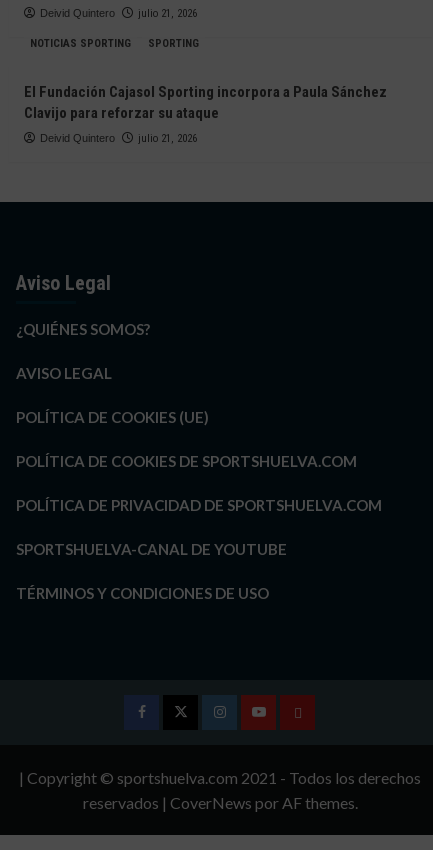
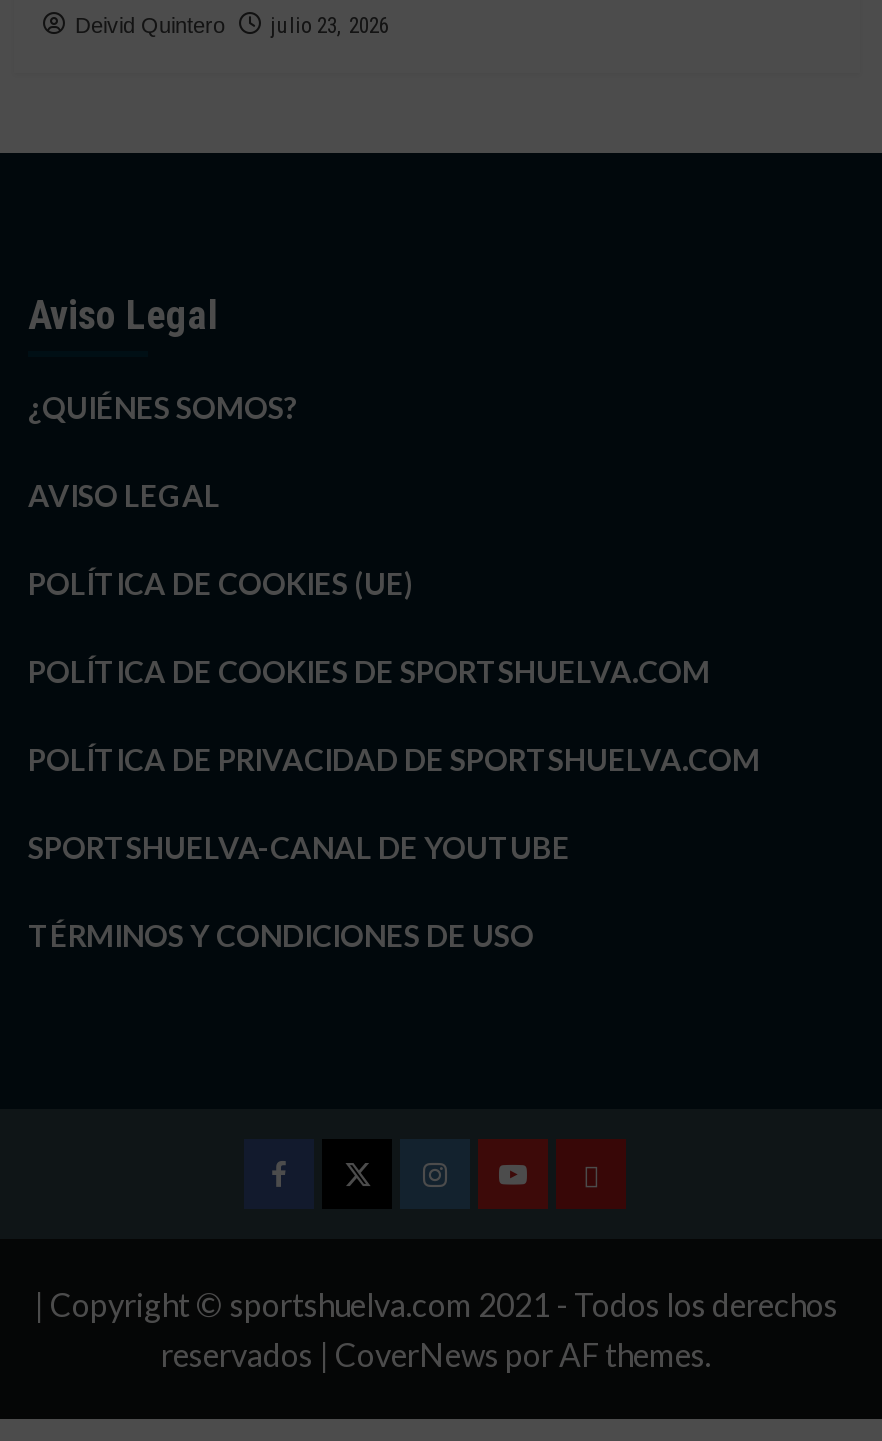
- julio 21, 2026
- NOTICIAS SPORTING
- SPORTING
- El Fundación Cajasol Sporting incorpora a Paula Sánchez
- Clavijo para reforzar su ataque
- Deivid Quintero
- julio 21, 2026
+ julio 23, 2026
